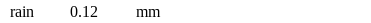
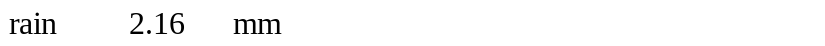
- 0.12
+ 2.16
